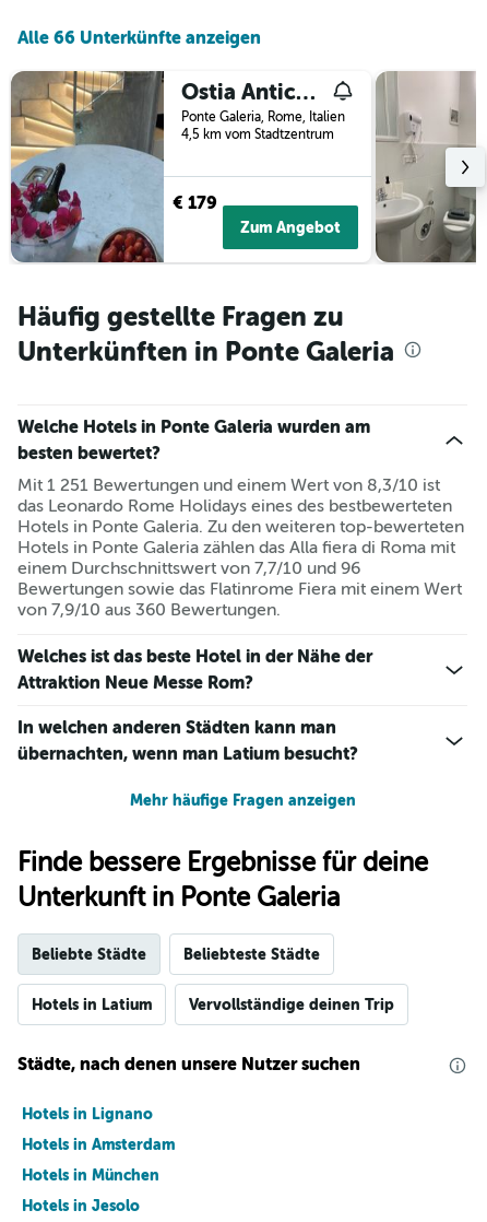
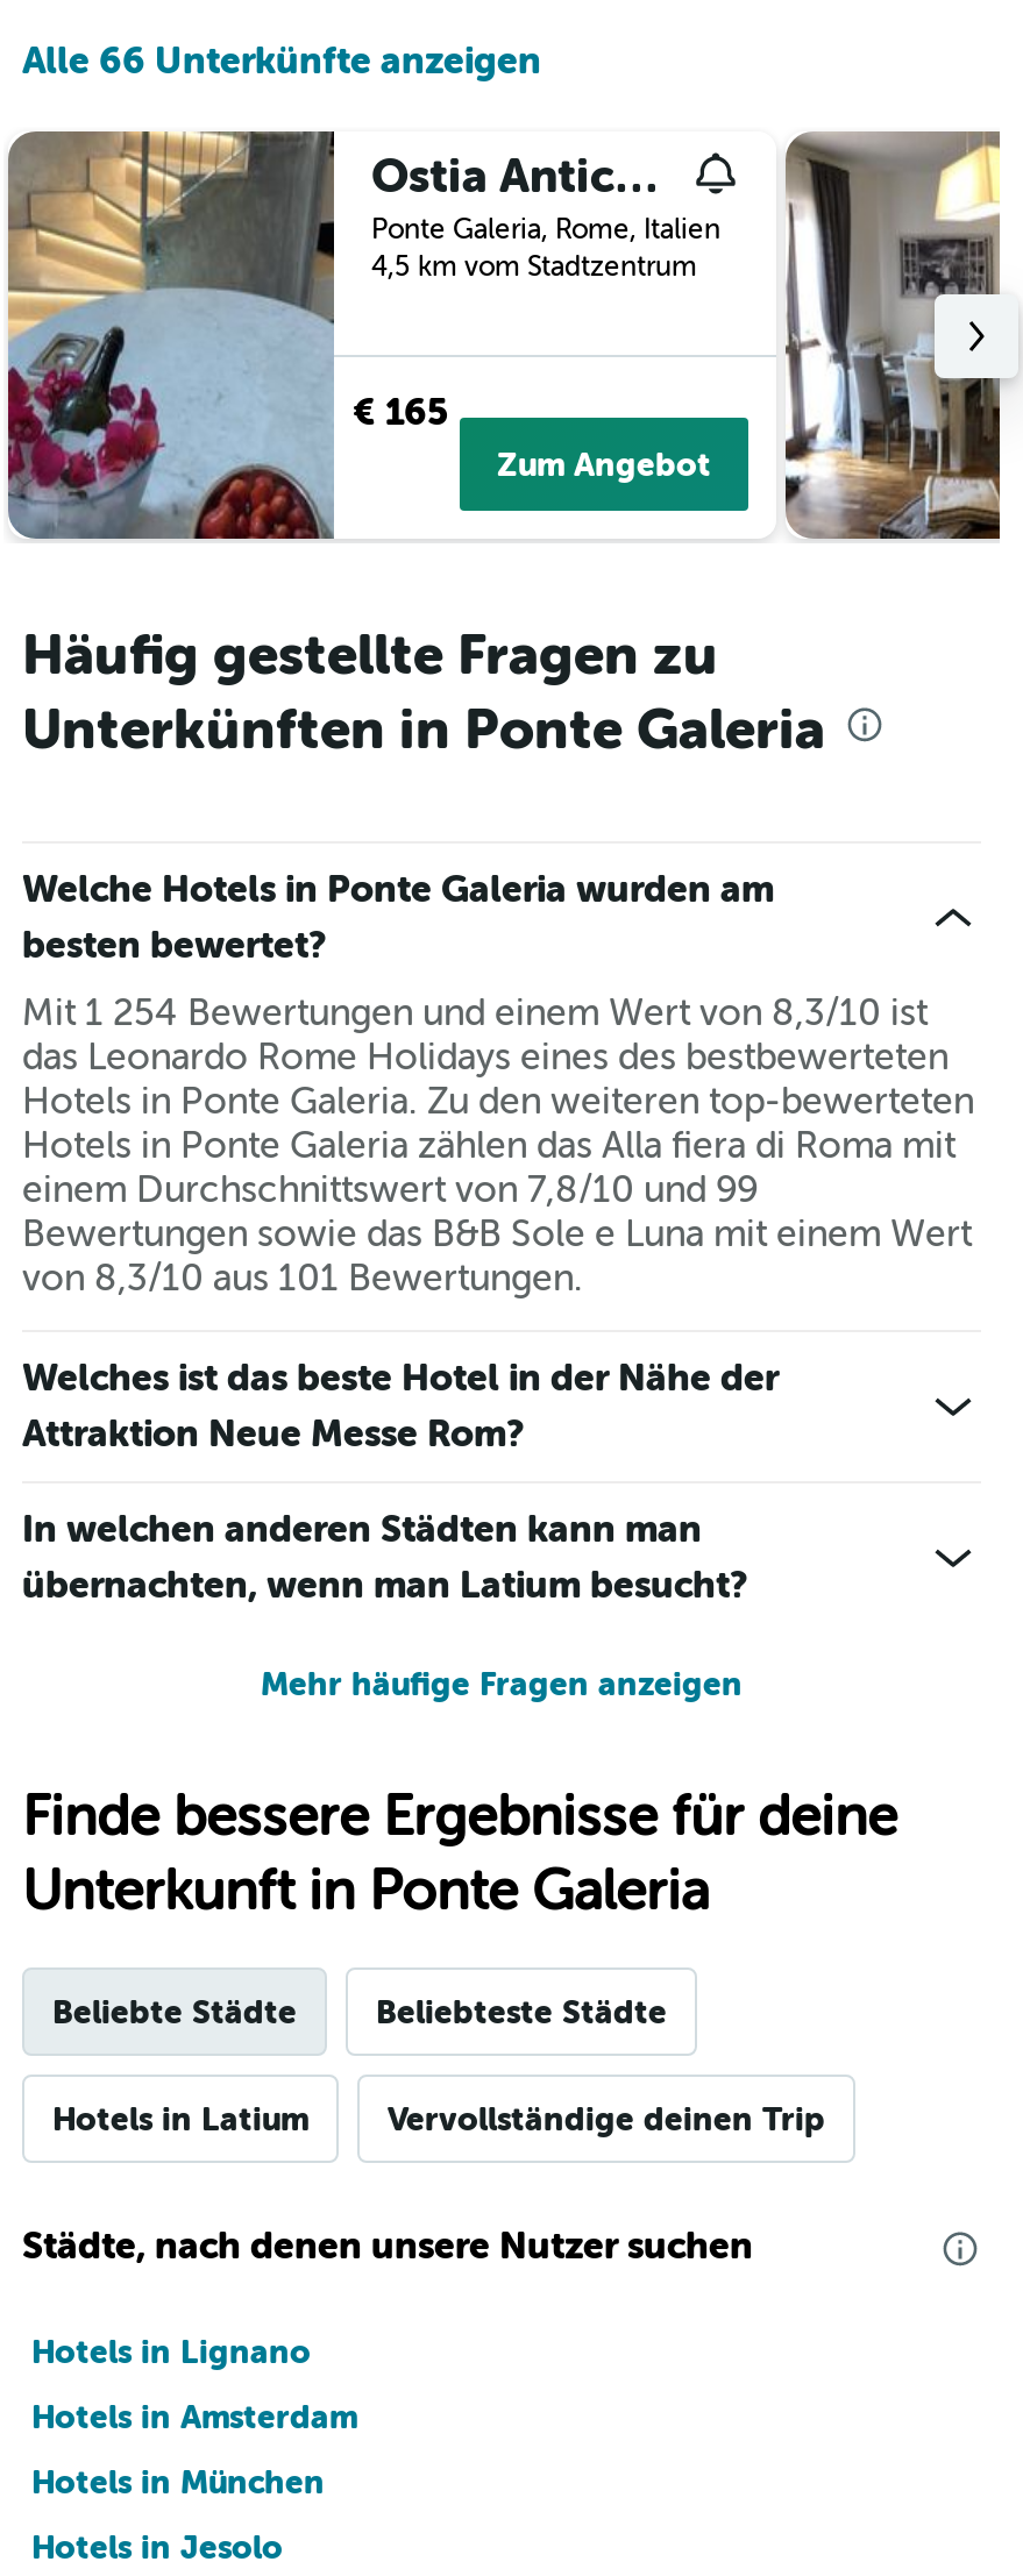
- [image]
+ [image]

- € 179
+ € 165

- Mit 1 251 Bewertungen und einem Wert von 8,3/10 ist
+ Mit 1 254 Bewertungen und einem Wert von 8,3/10 ist

- einem Durchschnittswert von 7,7/10 und 96
- Bewertungen sowie das Flatinrome Fiera mit einem Wert
- von 7,9/10 aus 360 Bewertungen.
+ einem Durchschnittswert von 7,8/10 und 99
+ Bewertungen sowie das B&B Sole e Luna mit einem Wert
+ von 8,3/10 aus 101 Bewertungen.
